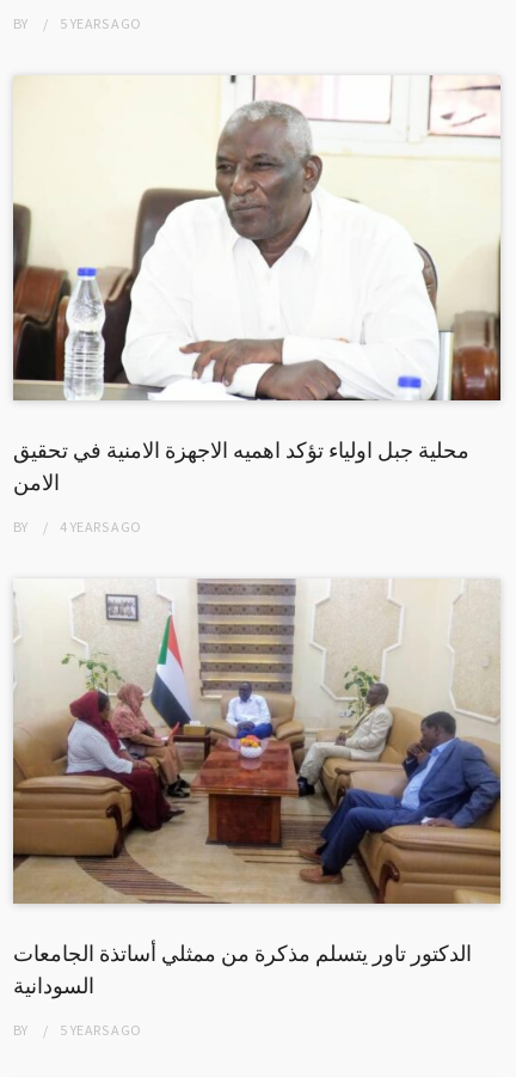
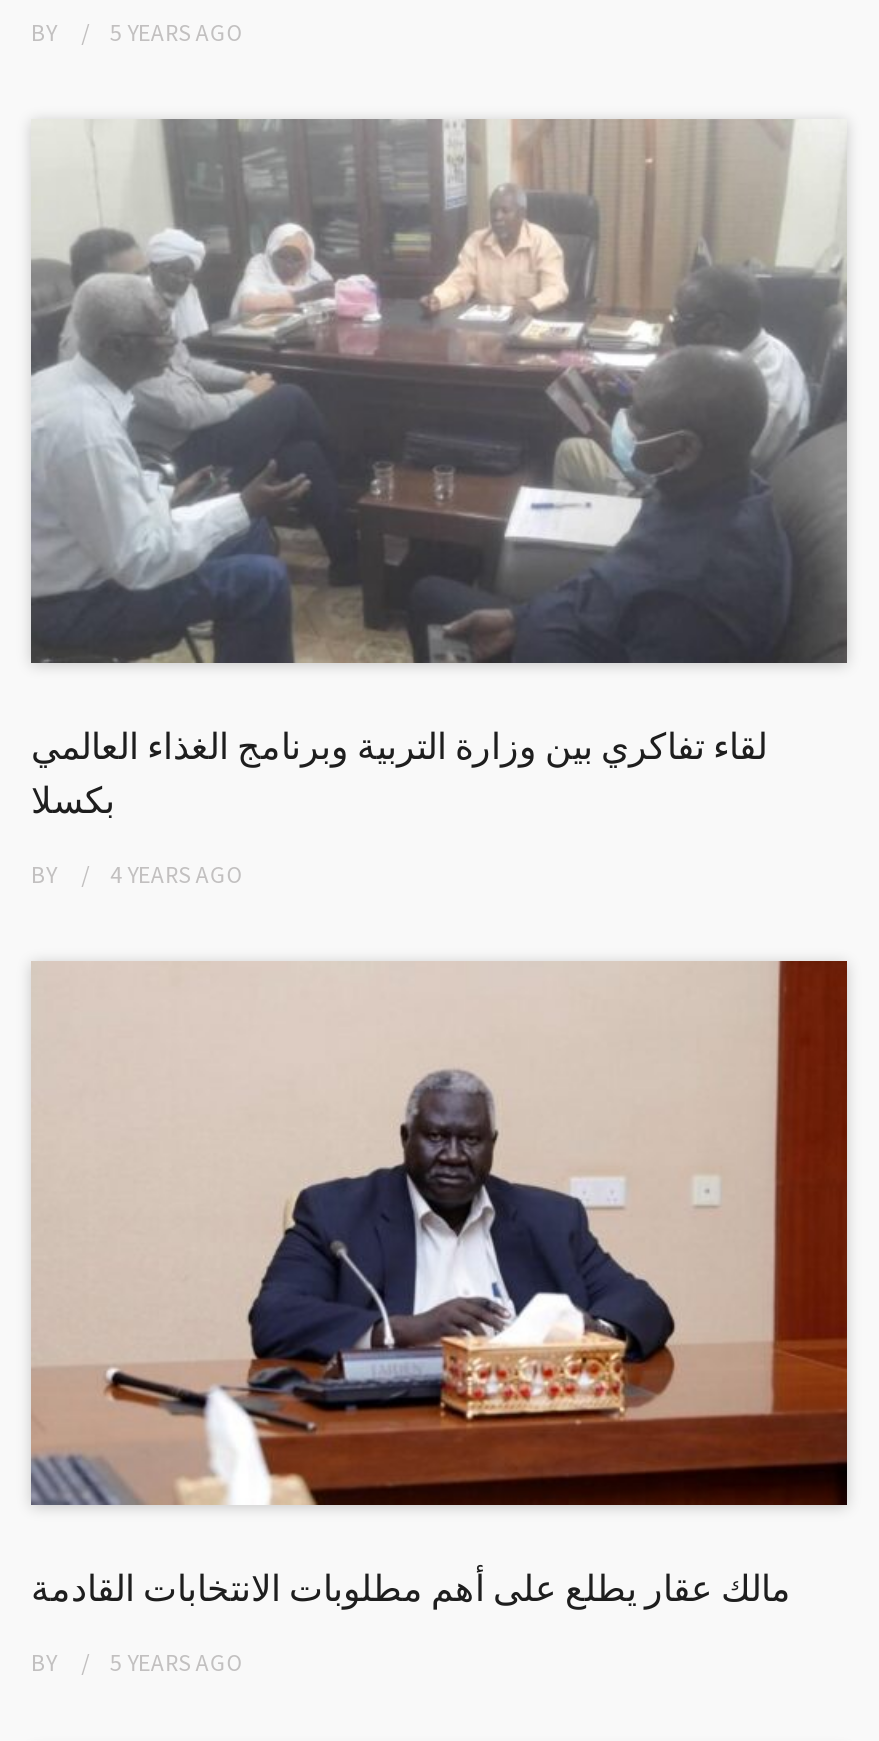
- [image]
- محلية جبل اولياء تؤكد اهميه الاجهزة الامنية في تحقيق
- الامن
+ [image]
+ لقاء تفاكري بين وزارة التربية وبرنامج الغذاء العالمي
+ بكسلا

- [image]
- الدكتور تاور يتسلم مذكرة من ممثلي أساتذة الجامعات
- السودانية
+ [image]
+ مالك عقار يطلع على أهم مطلوبات الانتخابات القادمة
